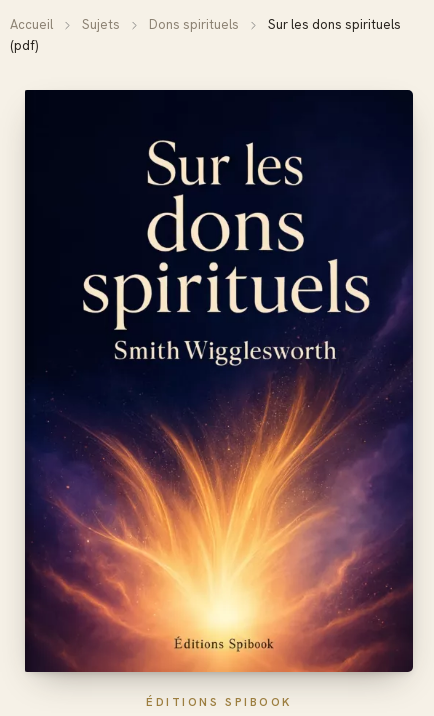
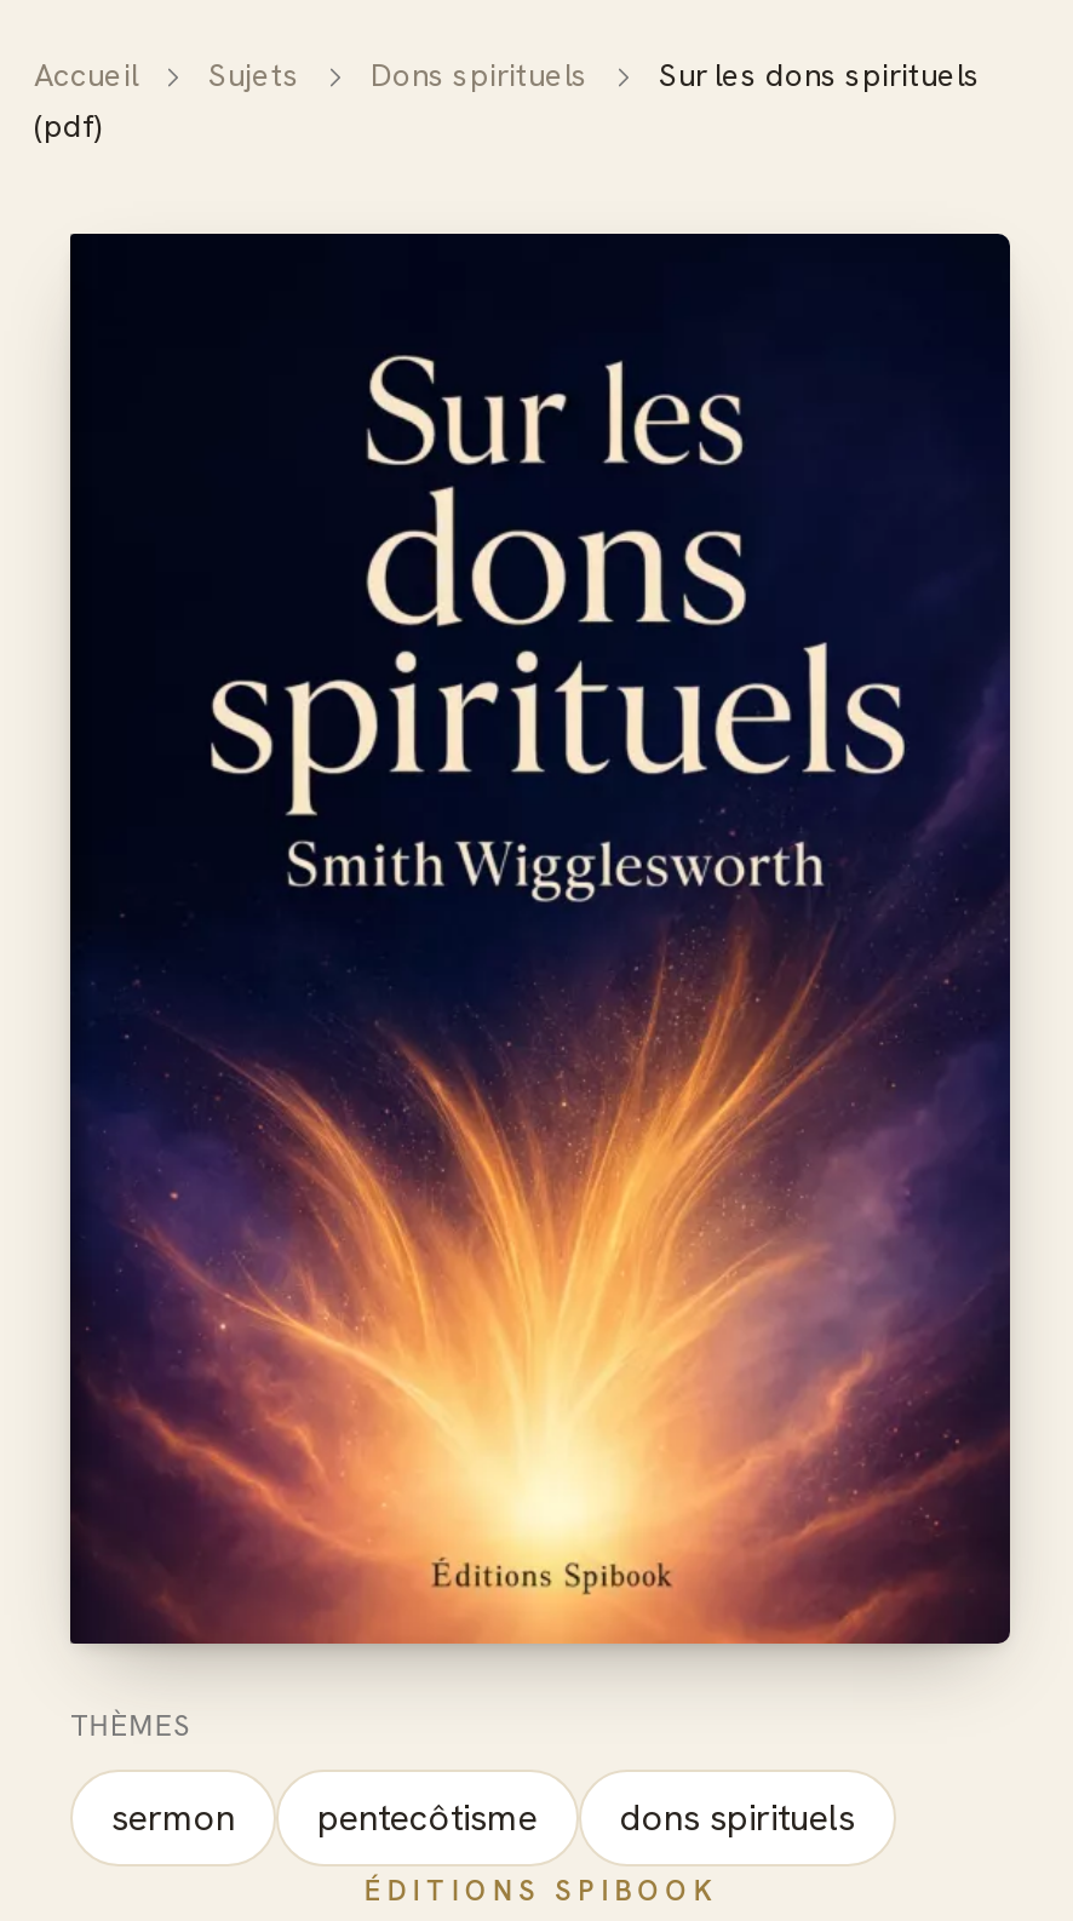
+ THÈMES
+ sermon
+ pentecôtisme
+ dons spirituels
